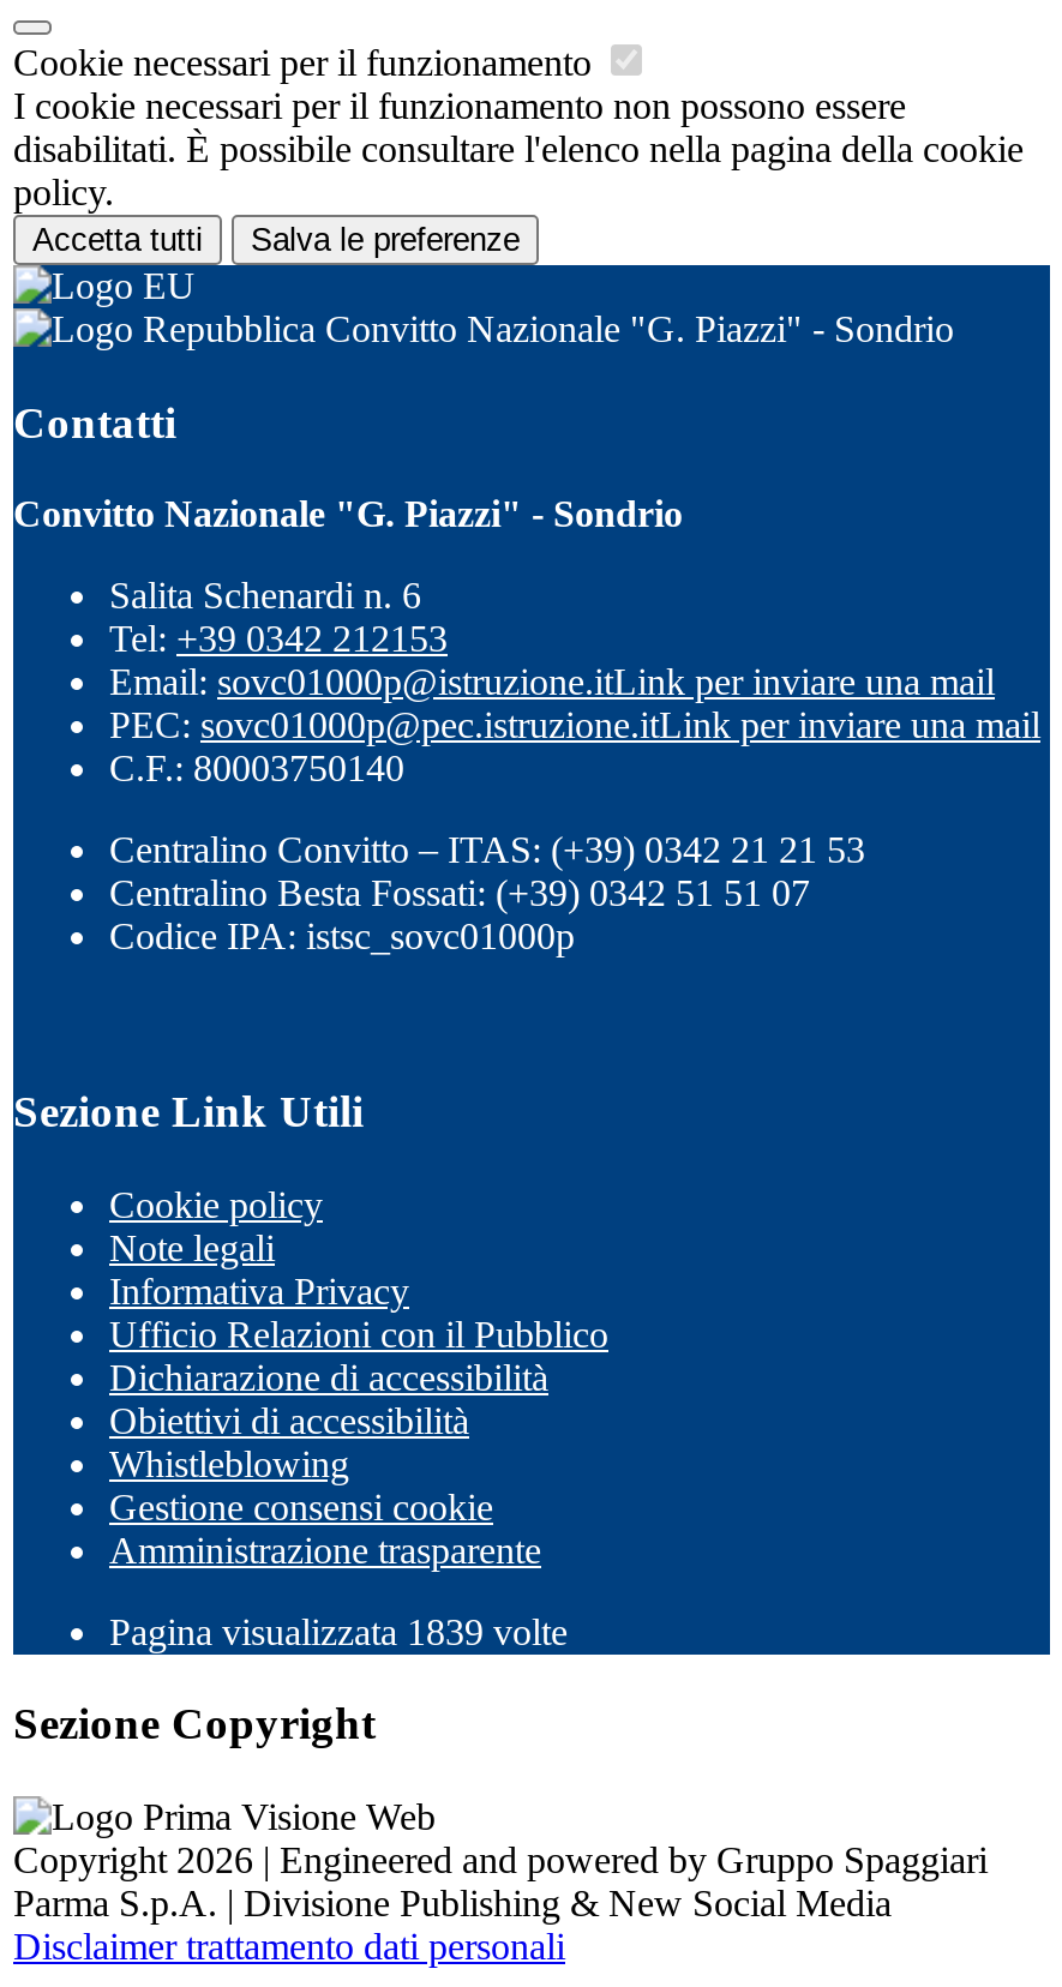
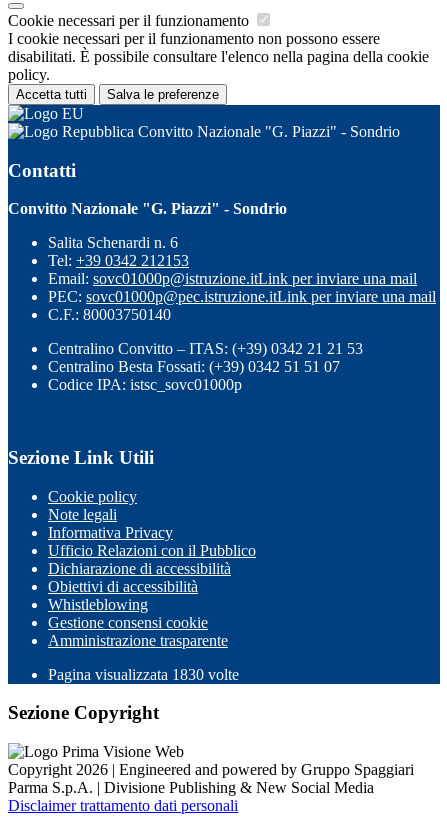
- Pagina visualizzata 1839 volte
+ Pagina visualizzata 1830 volte
